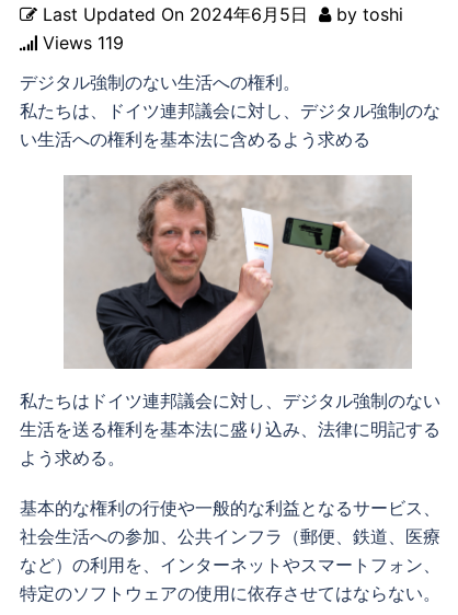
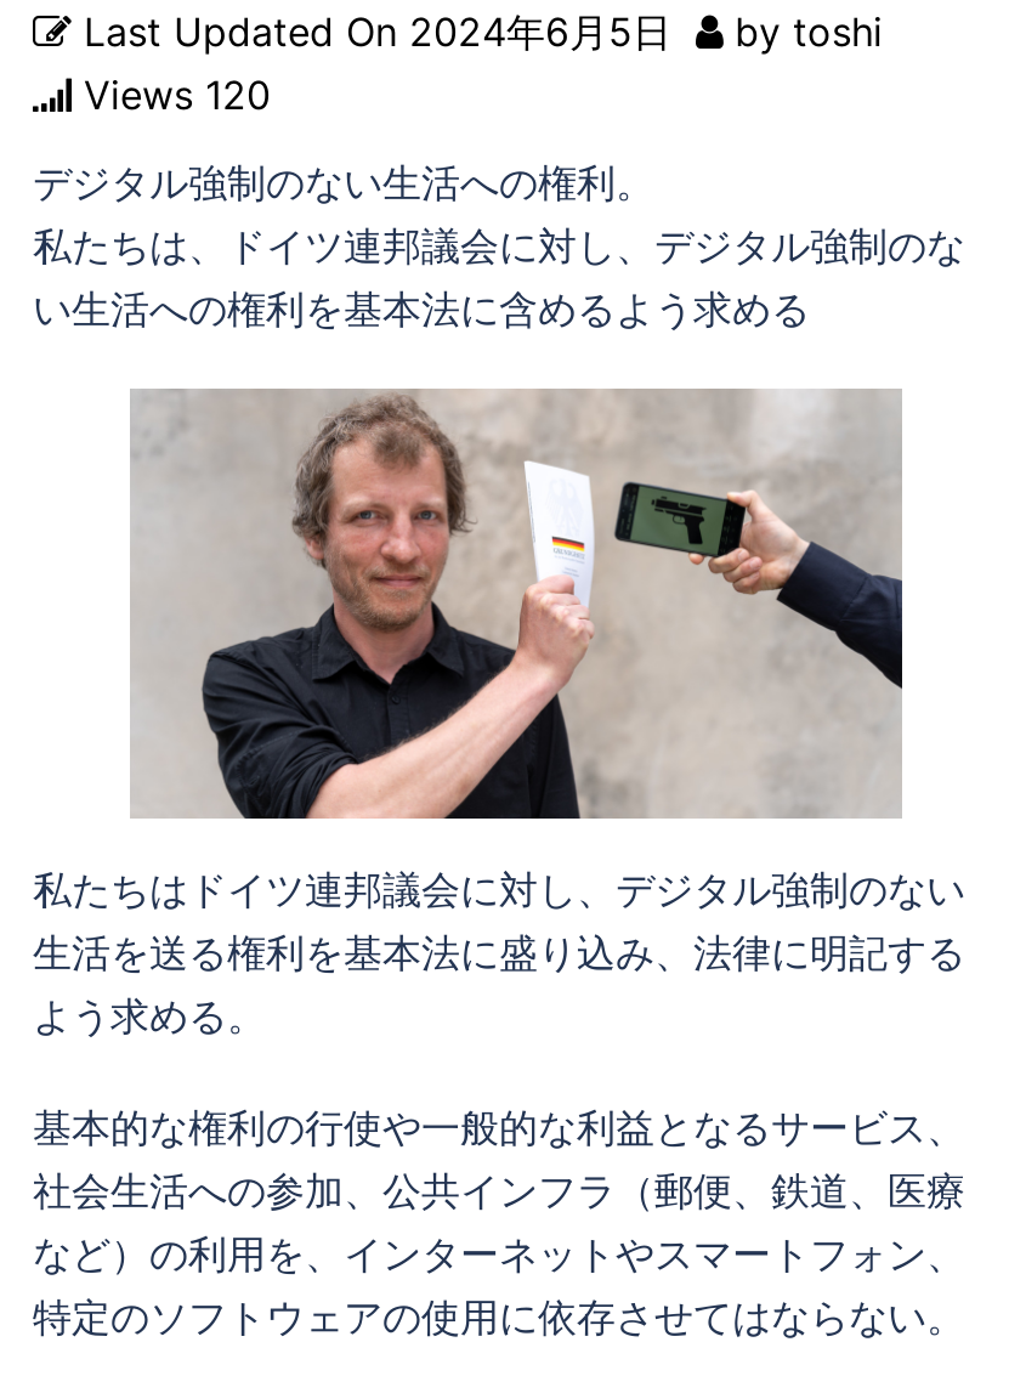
- Views 119
+ Views 120
